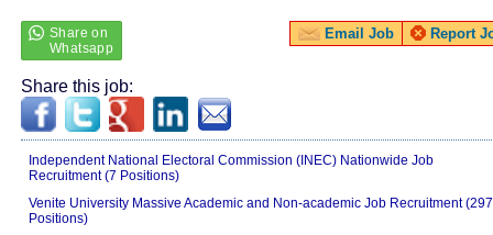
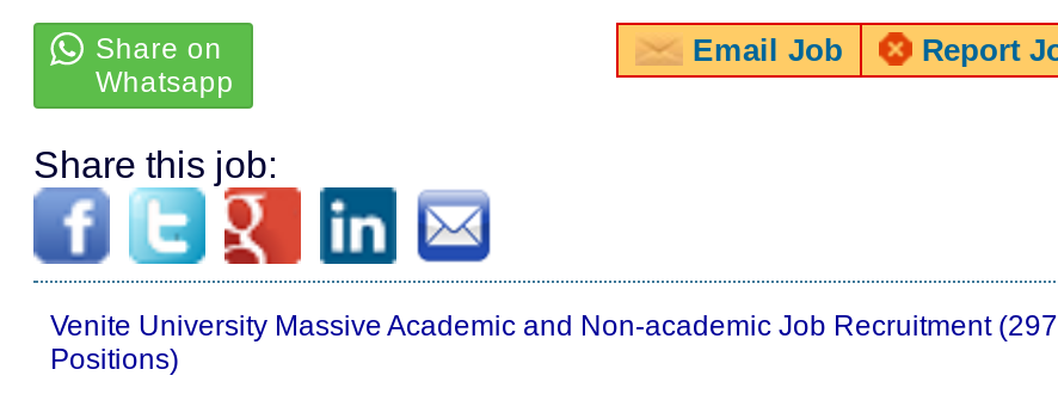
- Independent National Electoral Commission (INEC) Nationwide Job
- Recruitment (7 Positions)
